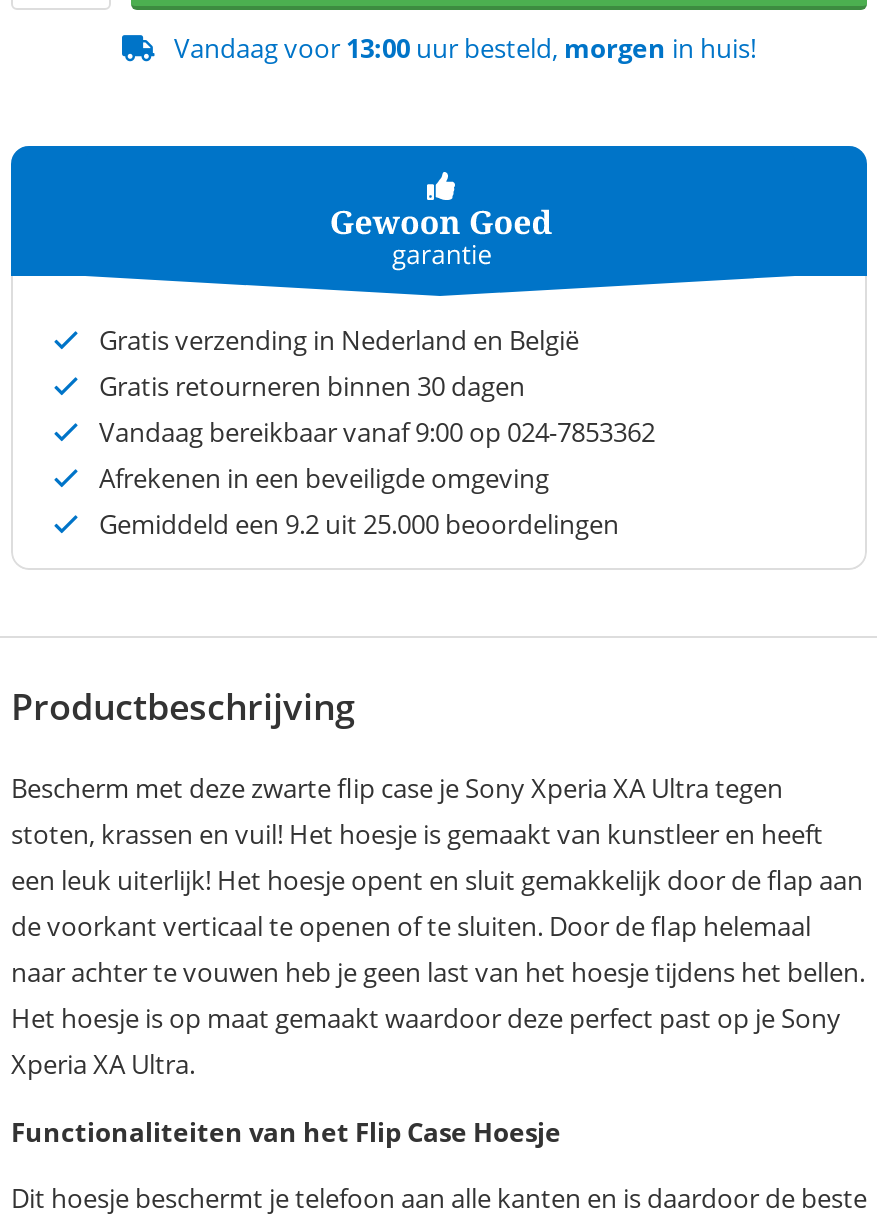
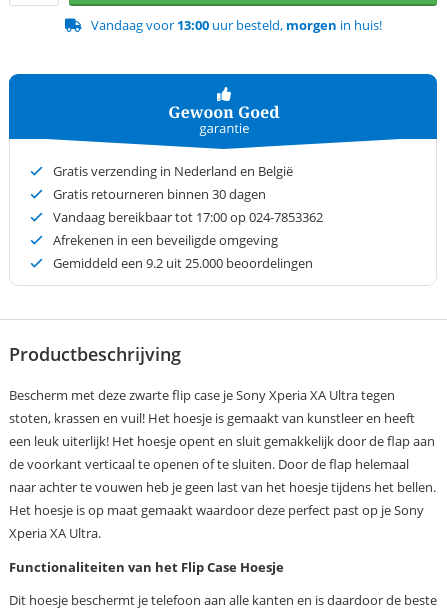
- Vandaag bereikbaar vanaf 9:00 op 024-7853362
+ Vandaag bereikbaar tot 17:00 op 024-7853362
